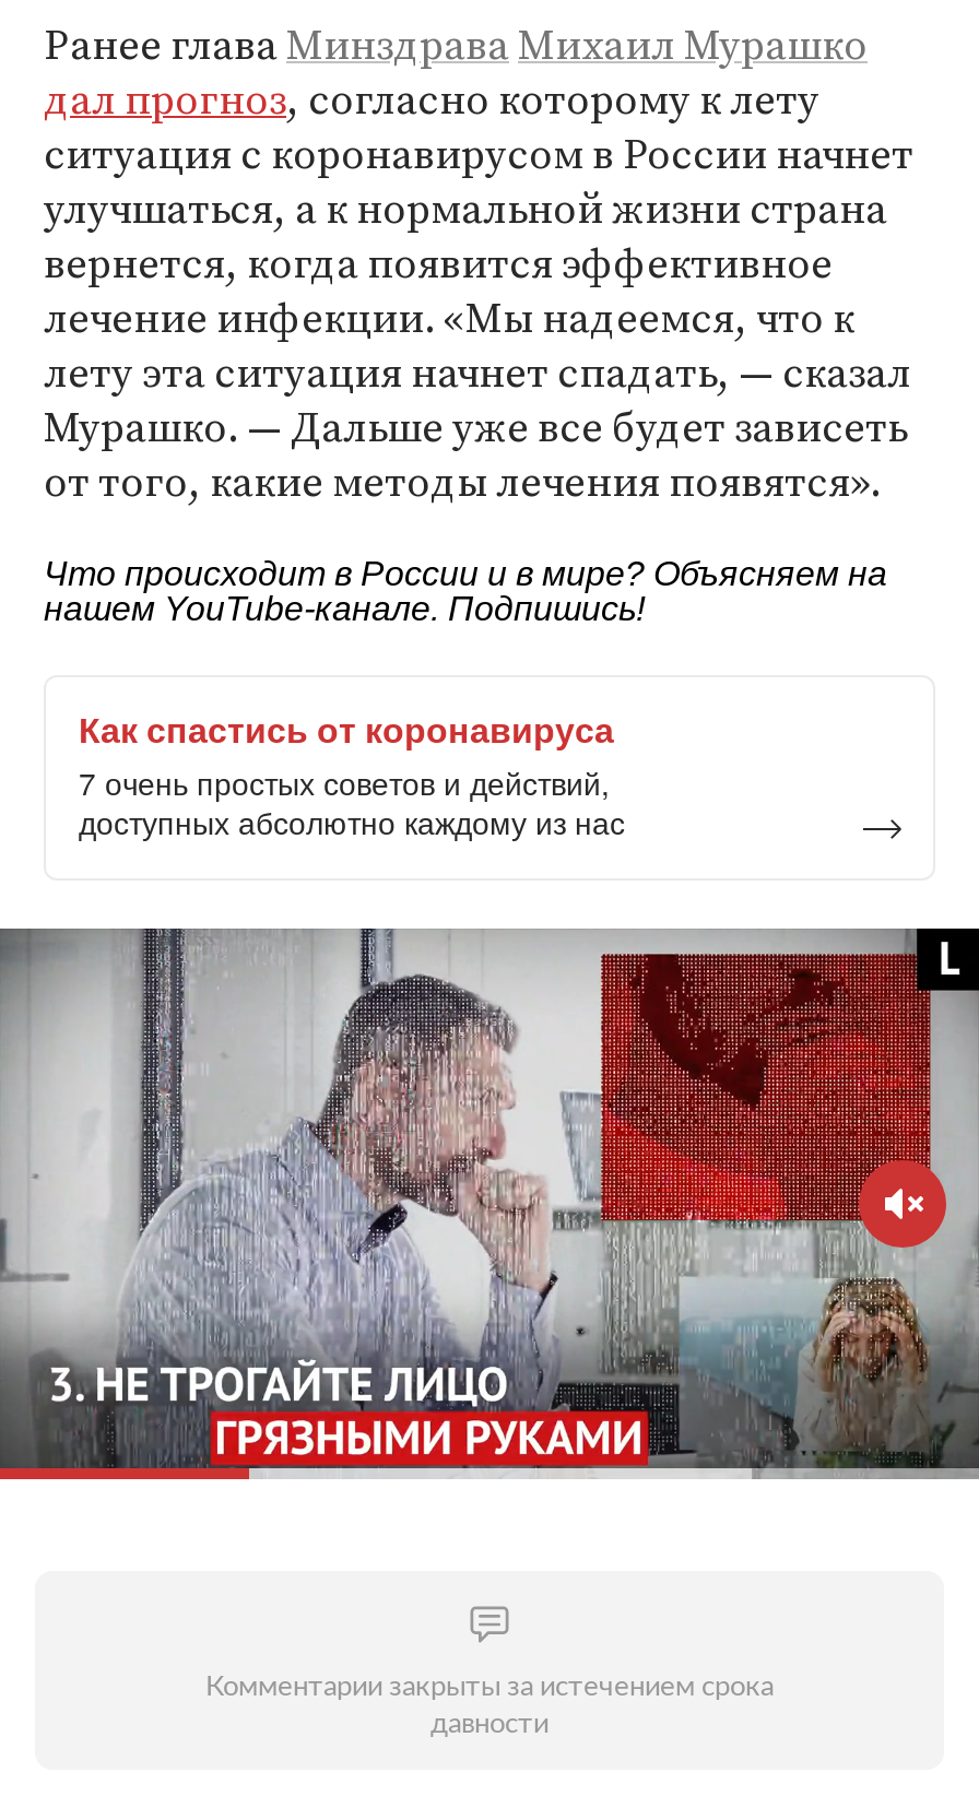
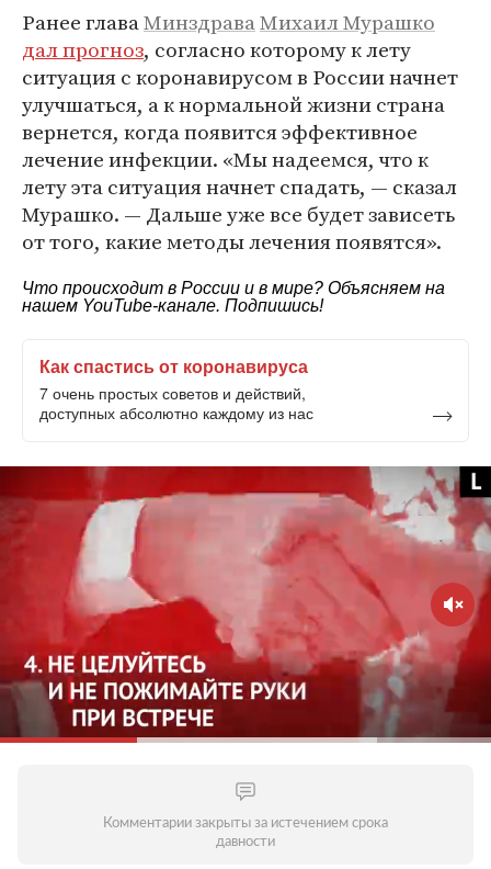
- [image]
+ [image]
